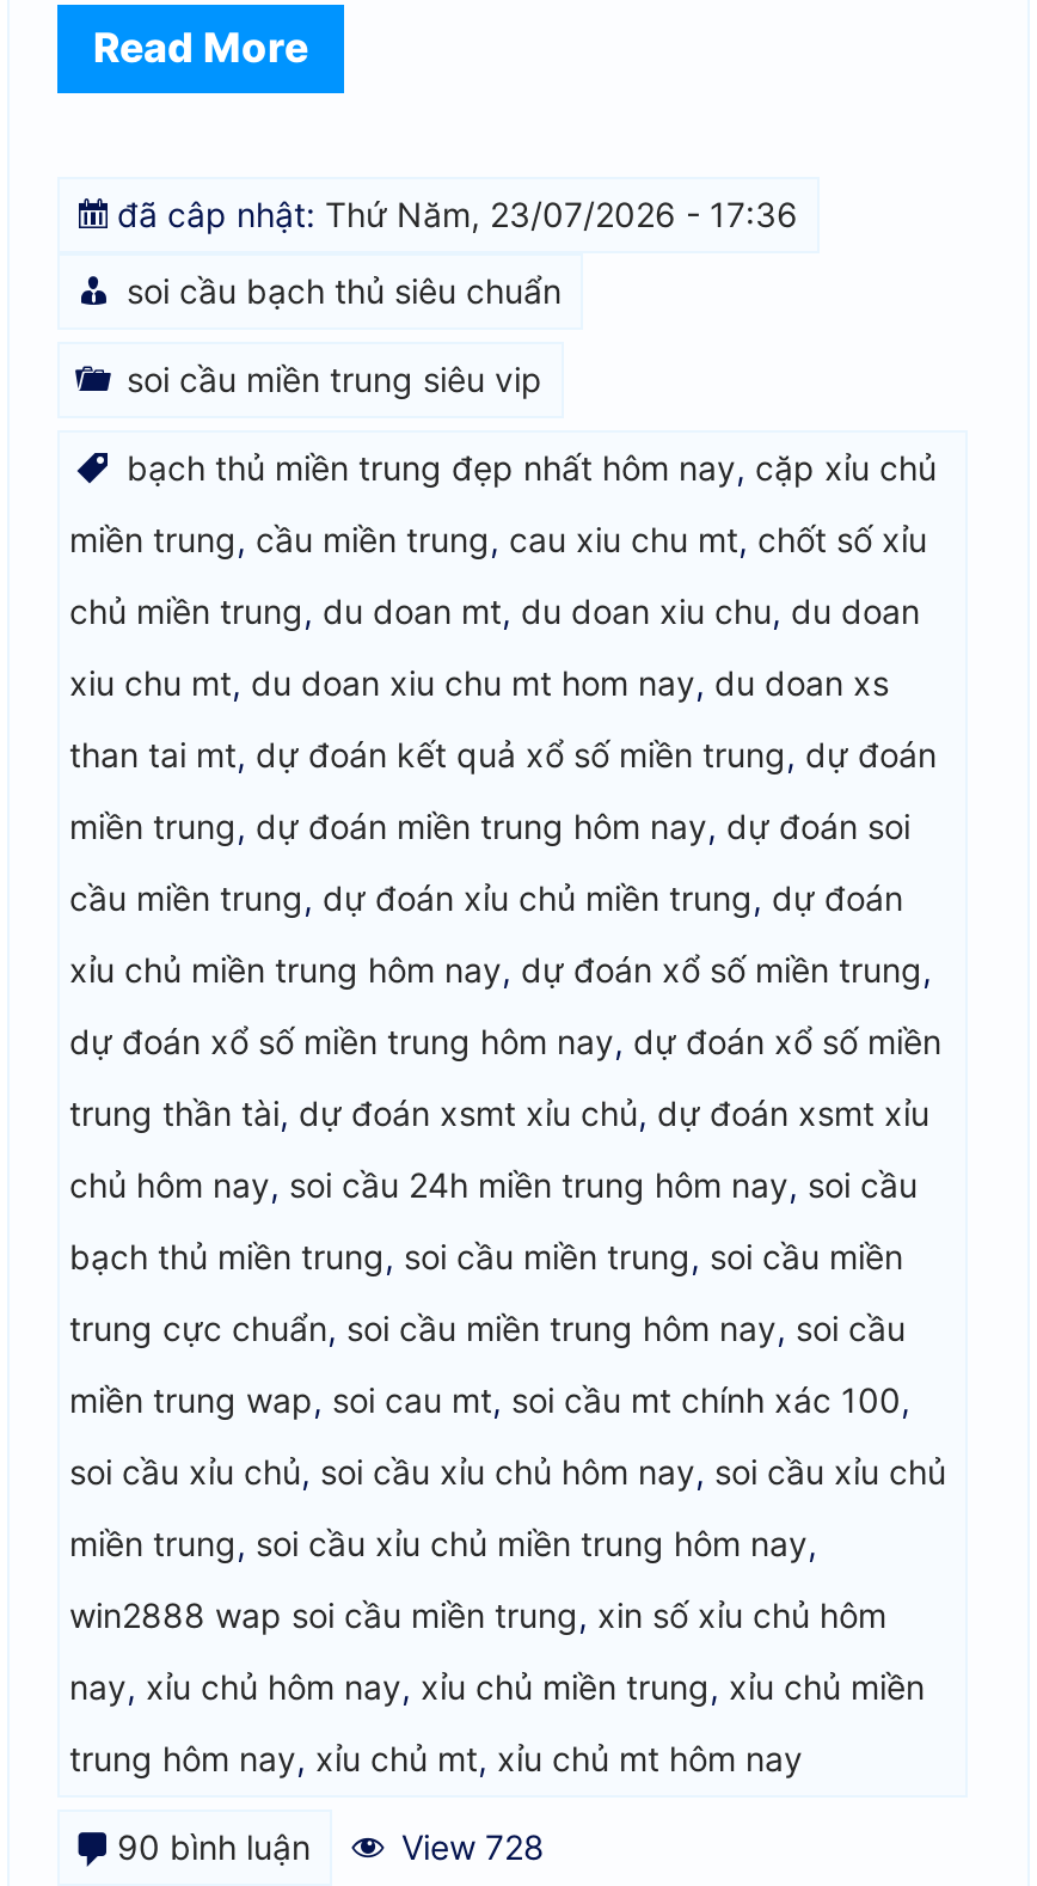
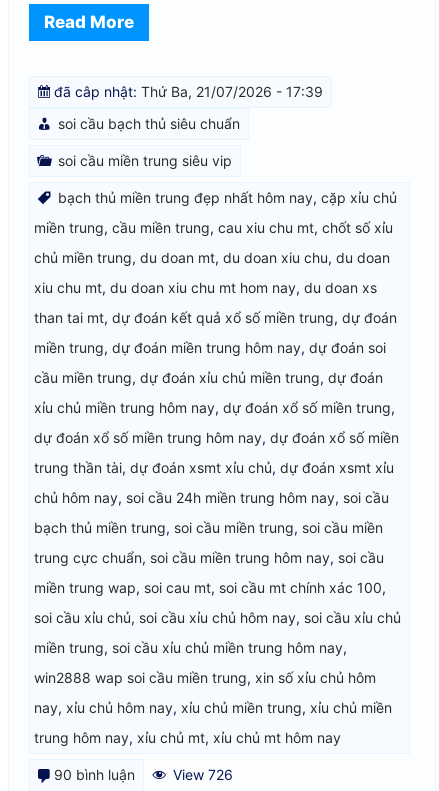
- đã câp nhật: Thứ Năm, 23/07/2026 - 17:36
+ đã câp nhật: Thứ Ba, 21/07/2026 - 17:39

- 90 bình luận ở View 728
+ 90 bình luận ở View 726
